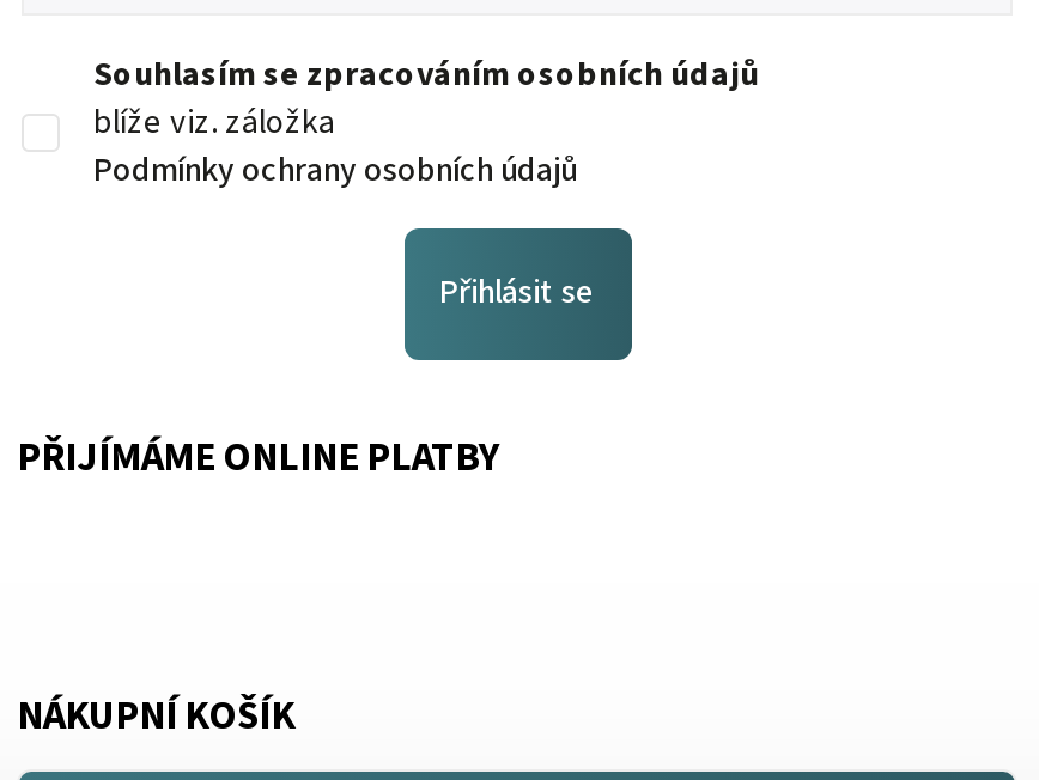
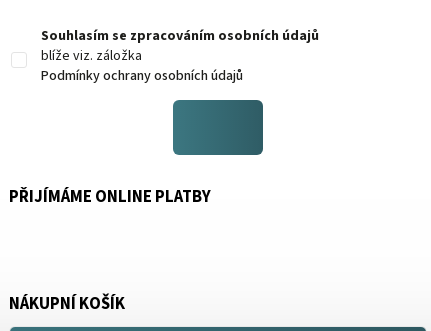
- Přihlásit se
